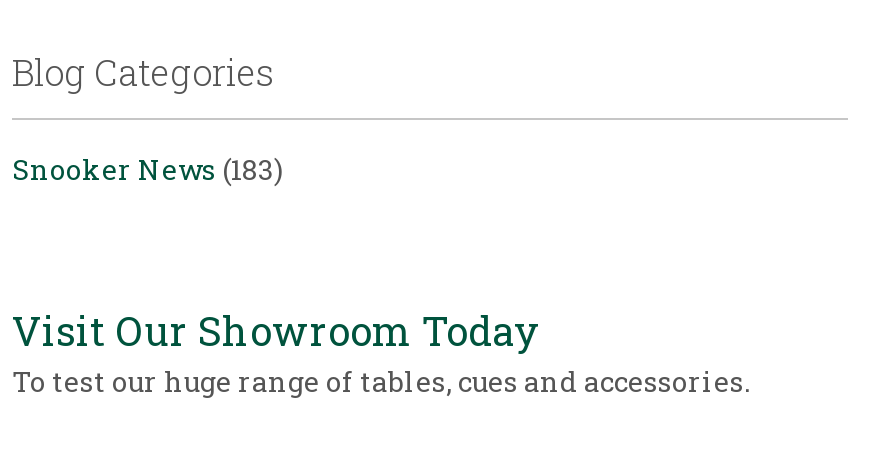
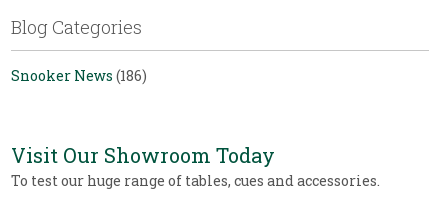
- Snooker News (183)
+ Snooker News (186)
